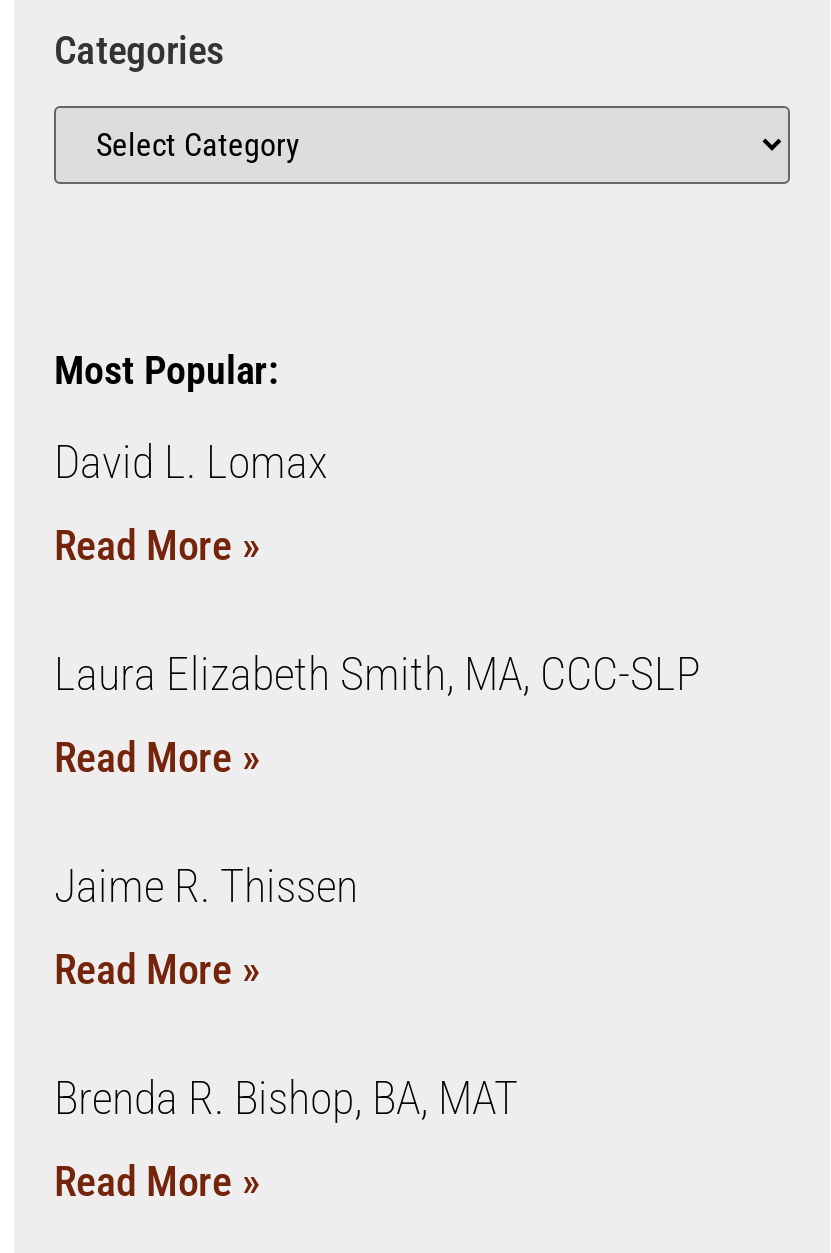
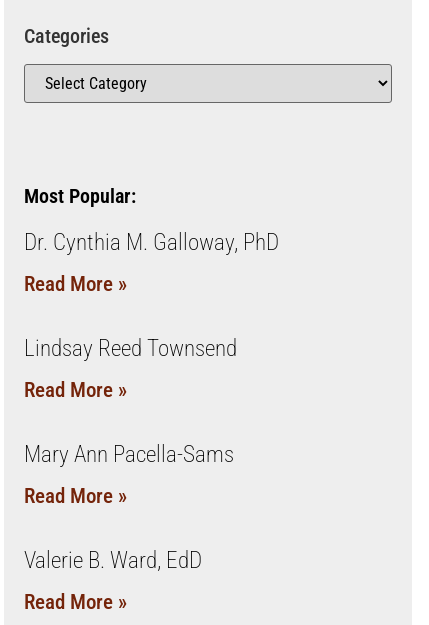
- David L. Lomax
+ Dr. Cynthia M. Galloway, PhD

- Laura Elizabeth Smith, MA, CCC-SLP
+ Lindsay Reed Townsend

- Jaime R. Thissen
+ Mary Ann Pacella-Sams

- Brenda R. Bishop, BA, MAT
+ Valerie B. Ward, EdD
